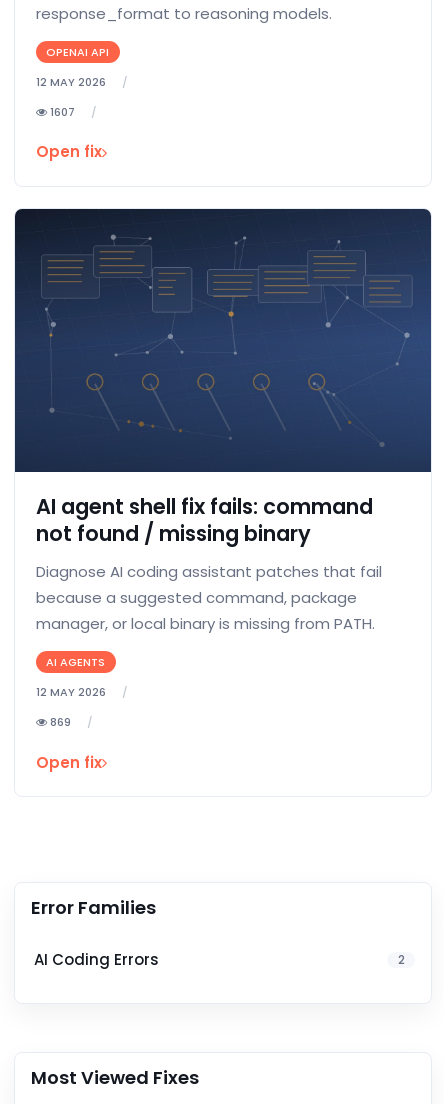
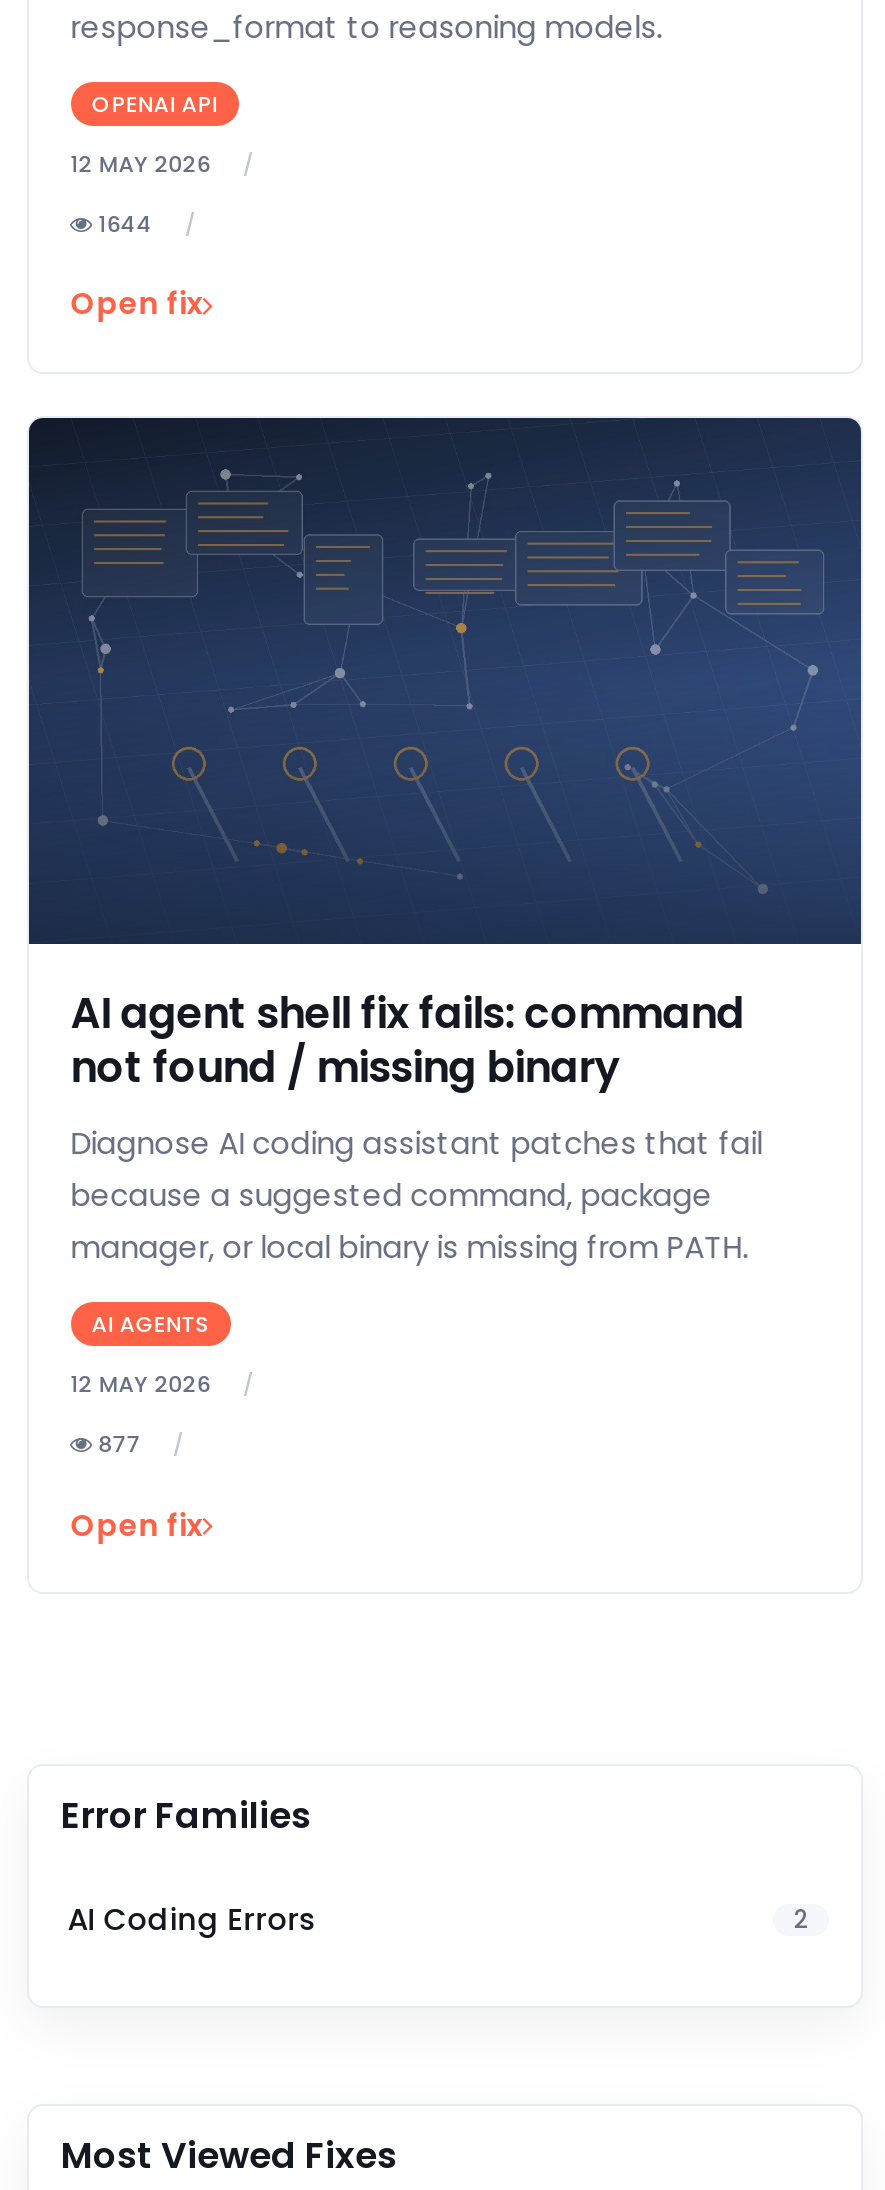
- 1607
+ 1644

- 869
+ 877
